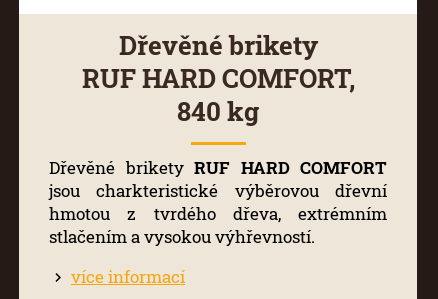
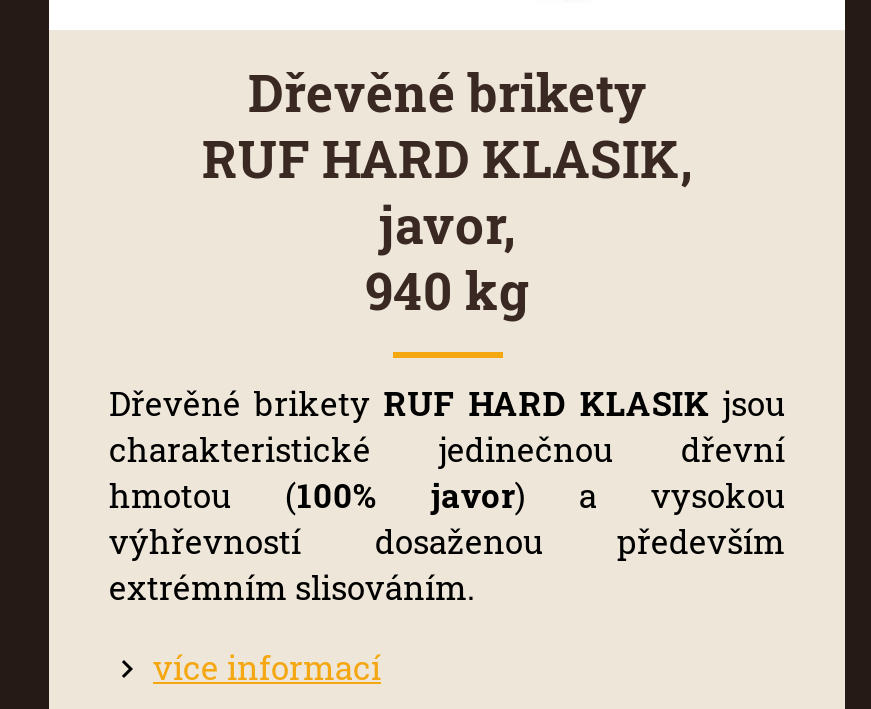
- RUF HARD COMFORT,
- 840 kg
+ RUF HARD KLASIK,
+ javor,
+ 940 kg

- Dřevěné brikety RUF HARD COMFORT
- jsou charkteristické výběrovou dřevní
- hmotou z tvrdého dřeva, extrémním
- stlačením a vysokou výhřevností.
+ Dřevěné brikety RUF HARD KLASIK jsou
+ charakteristické jedinečnou dřevní
+ hmotou (100% javor) a vysokou
+ výhřevností dosaženou především
+ extrémním slisováním.
